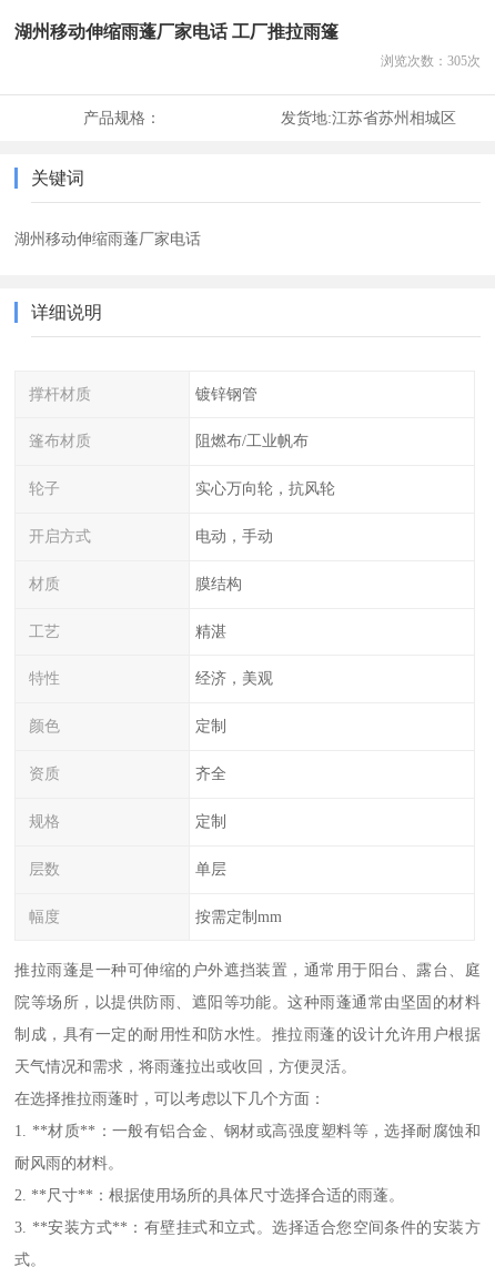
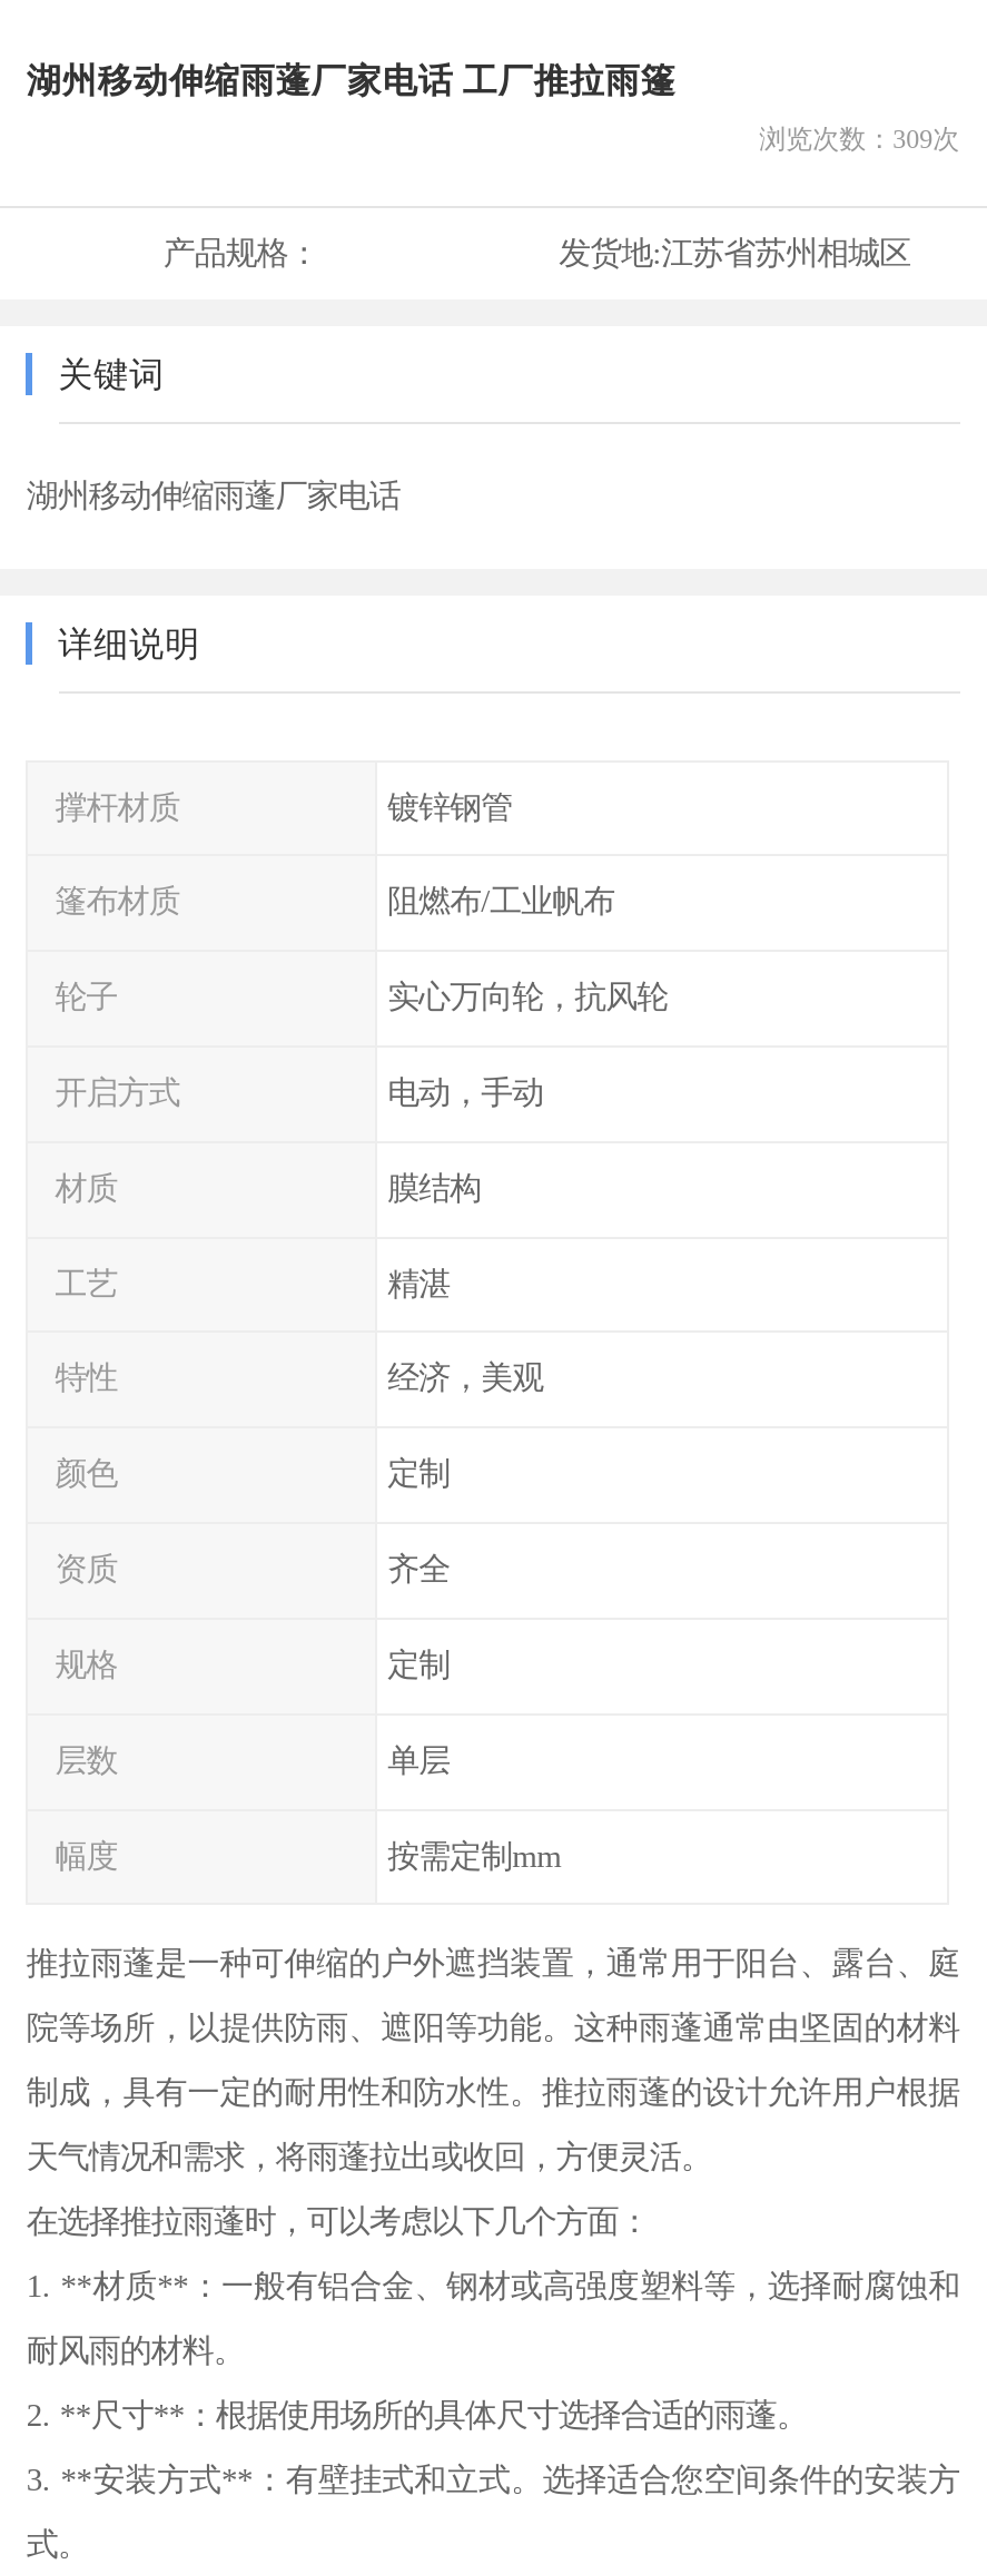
- 浏览次数：305次
+ 浏览次数：309次
